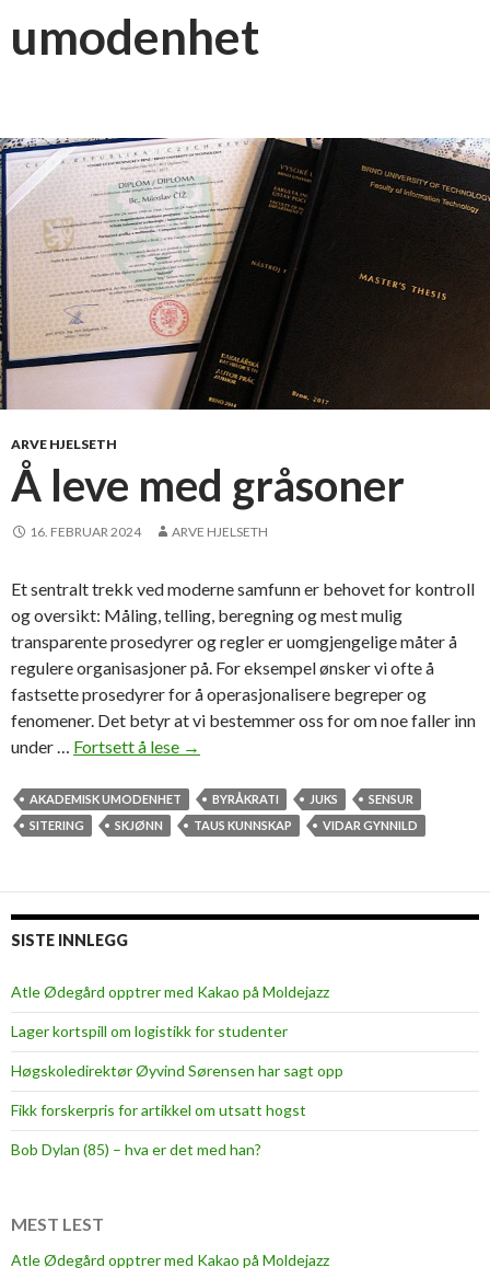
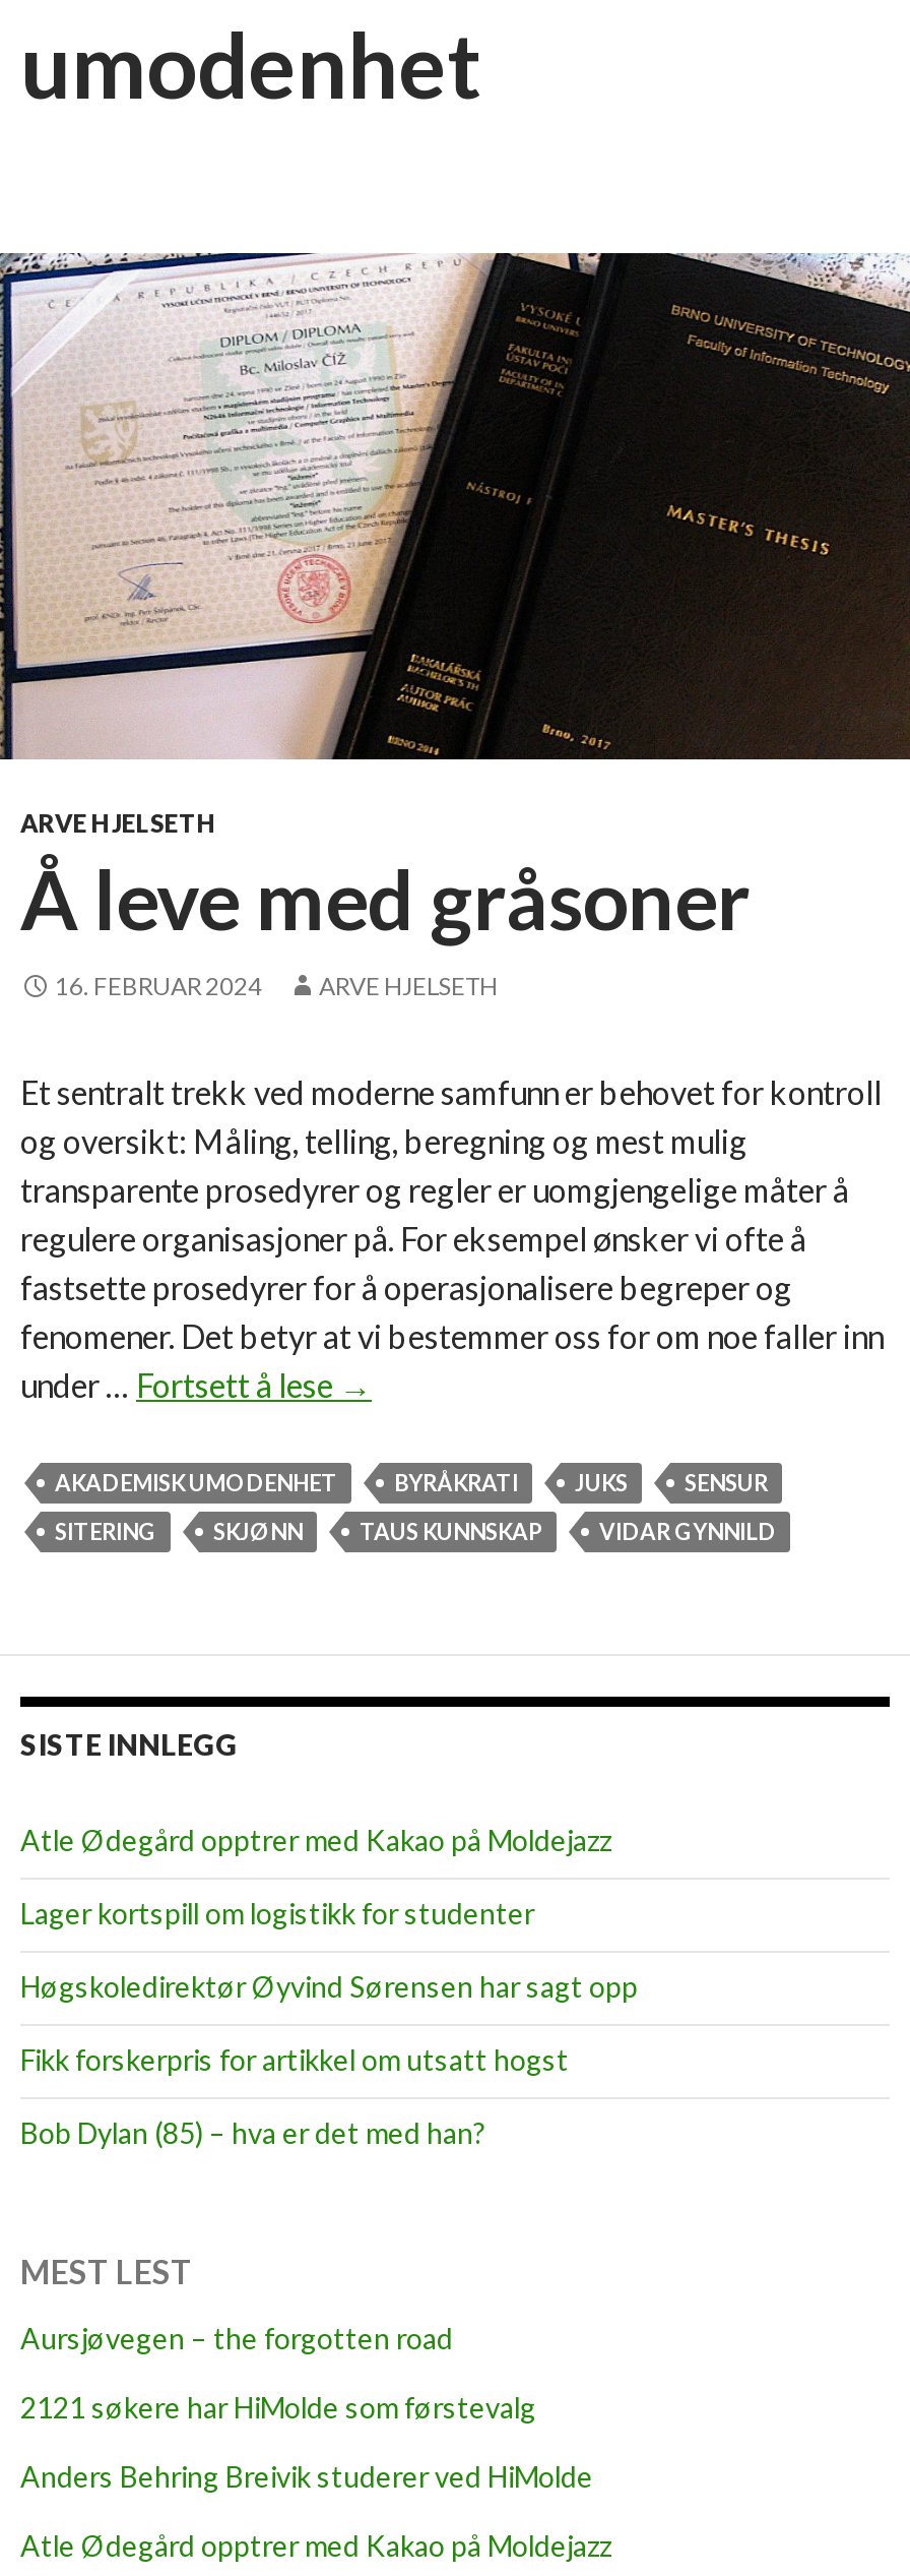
+ Aursjøvegen – the forgotten road
+ 2121 søkere har HiMolde som førstevalg
+ Anders Behring Breivik studerer ved HiMolde
